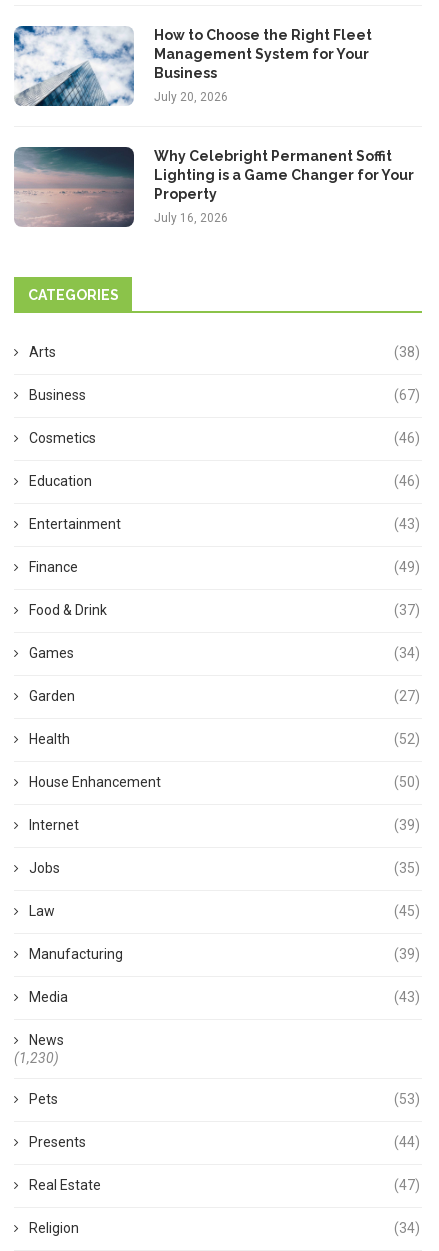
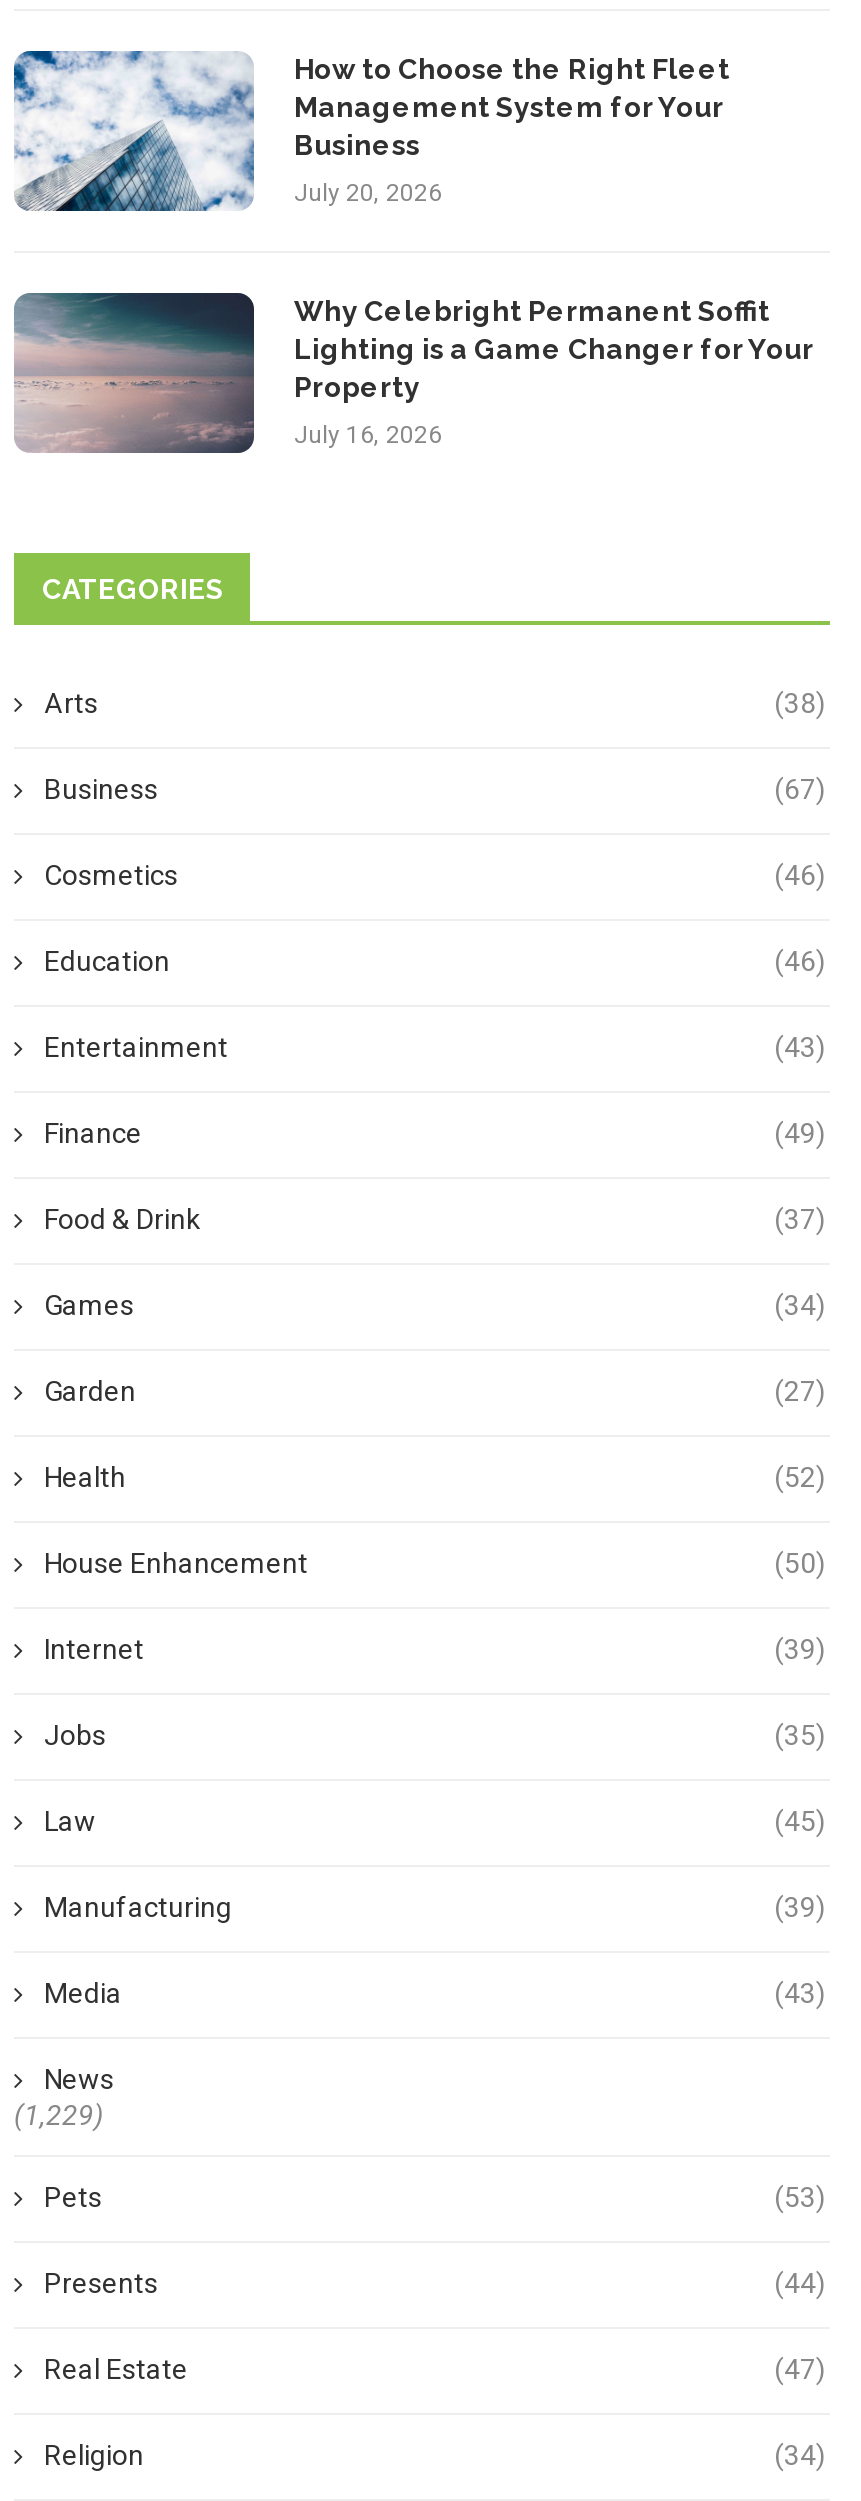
- (1,230)
+ (1,229)
